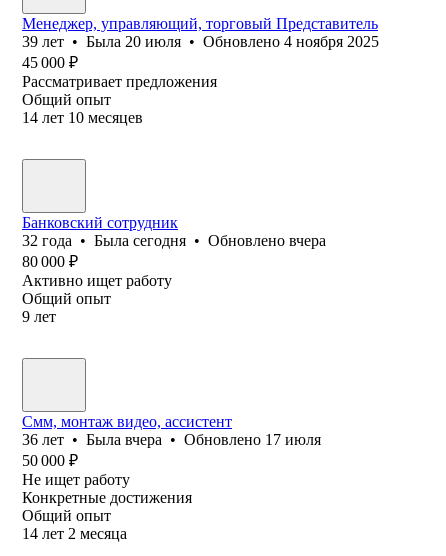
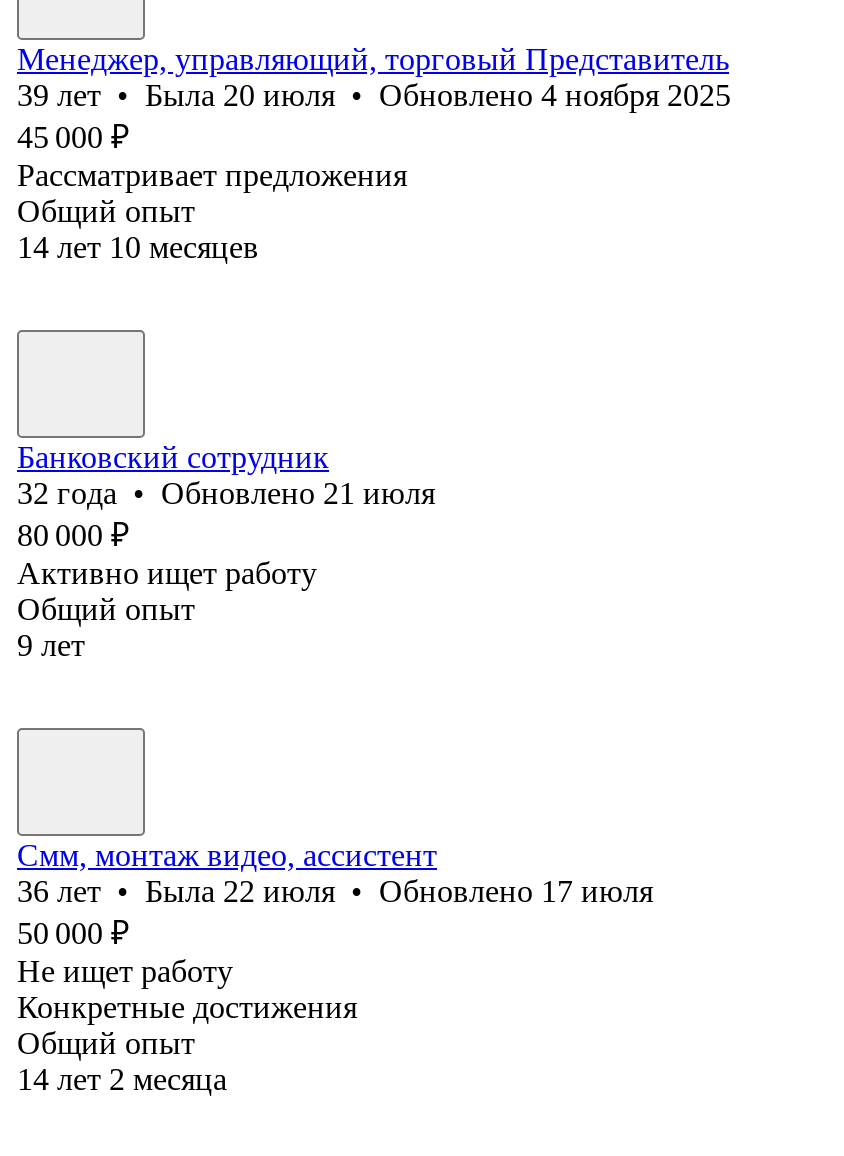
- 32 года • Была сегодня • Обновлено вчера
+ 32 года • Обновлено 21 июля

- 36 лет • Была вчера • Обновлено 17 июля
+ 36 лет • Была 22 июля • Обновлено 17 июля
